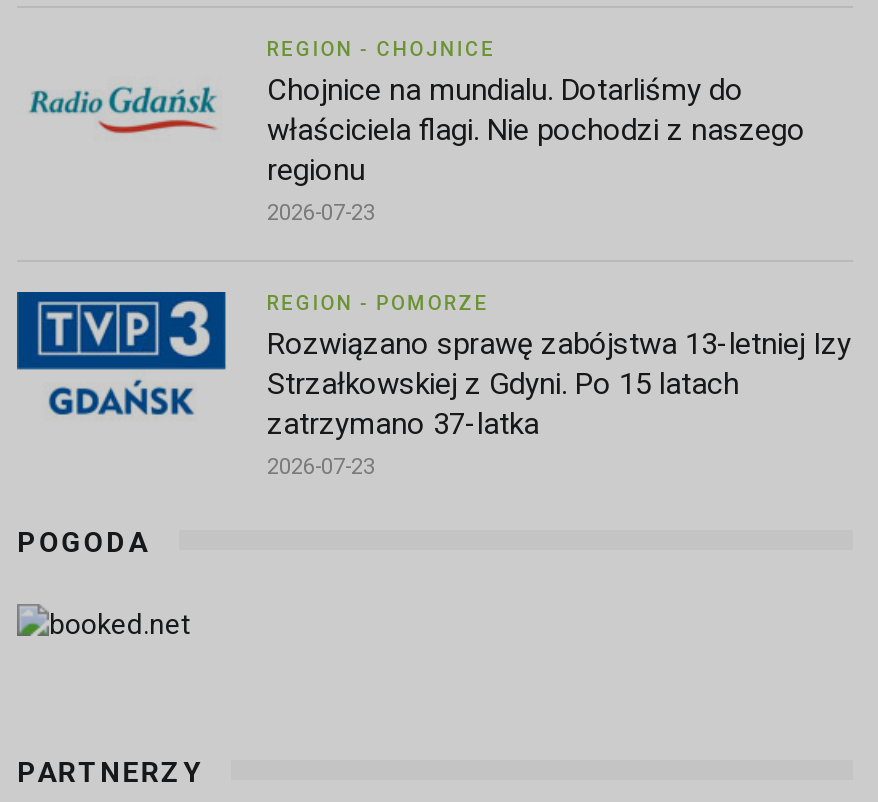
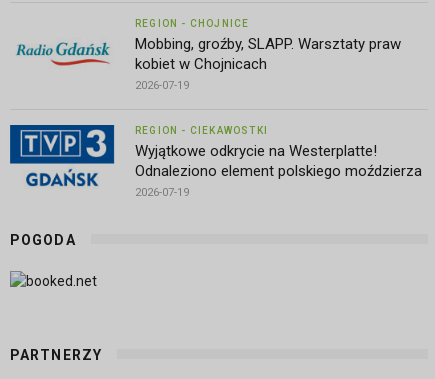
- Chojnice na mundialu. Dotarliśmy do
- właściciela flagi. Nie pochodzi z naszego
- regionu
- 2026-07-23
+ Mobbing, groźby, SLAPP. Warsztaty praw
+ kobiet w Chojnicach
+ 2026-07-19

moved up: [image]

- REGION - POMORZE
- Rozwiązano sprawę zabójstwa 13-letniej Izy
- Strzałkowskiej z Gdyni. Po 15 latach
- zatrzymano 37-latka
- 2026-07-23
+ REGION - CIEKAWOSTKI
+ Wyjątkowe odkrycie na Westerplatte!
+ Odnaleziono element polskiego moździerza
+ 2026-07-19
